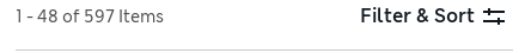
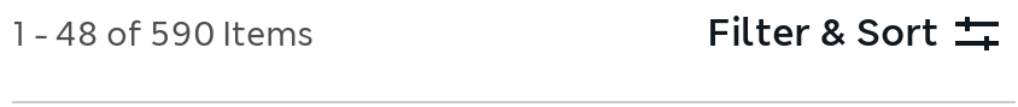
- 1 - 48 of 597 Items
+ 1 - 48 of 590 Items
